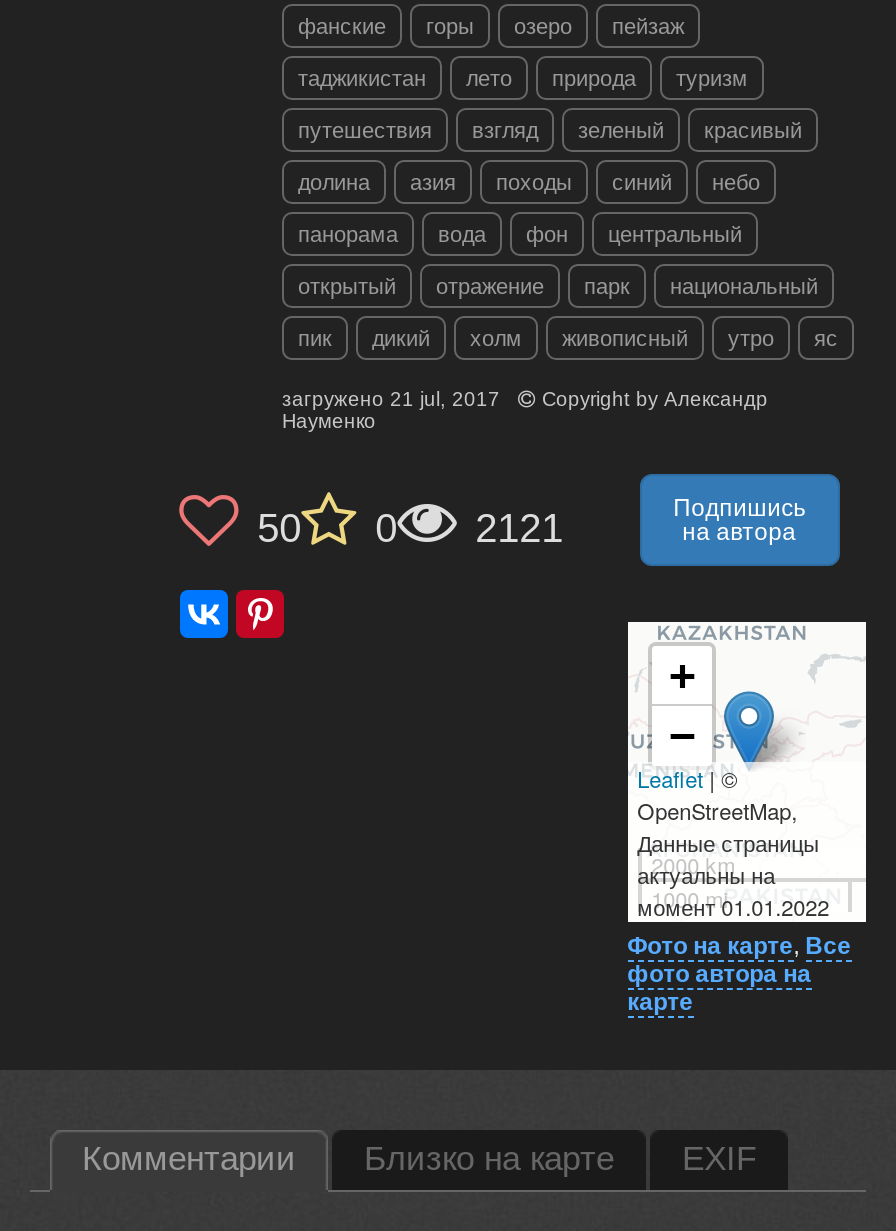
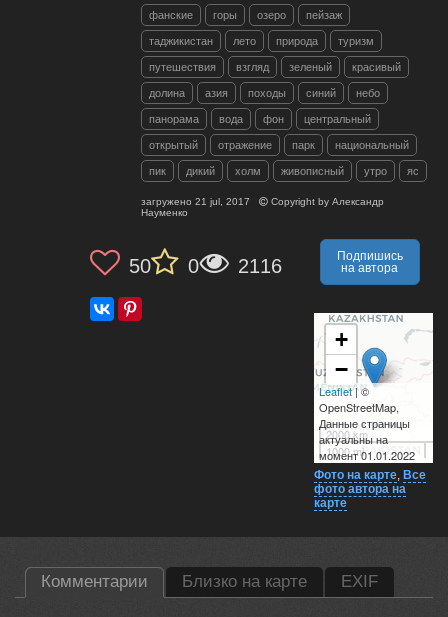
- 50 0 2121
+ 50 0 2116
